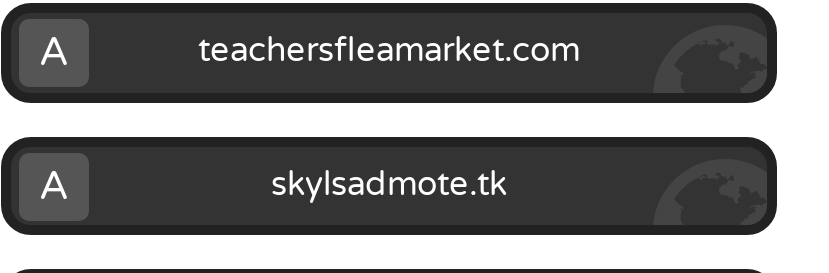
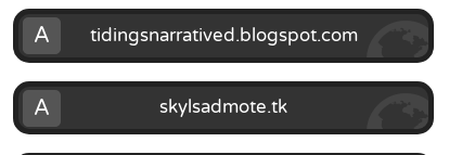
- teachersfleamarket.com
+ tidingsnarratived.blogspot.com
